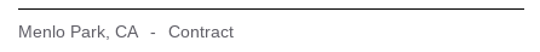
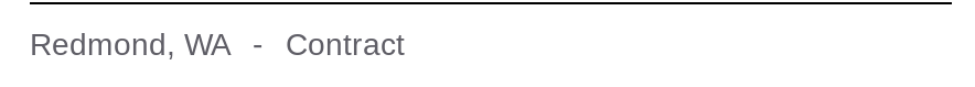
- Menlo Park, CA
+ Redmond, WA
